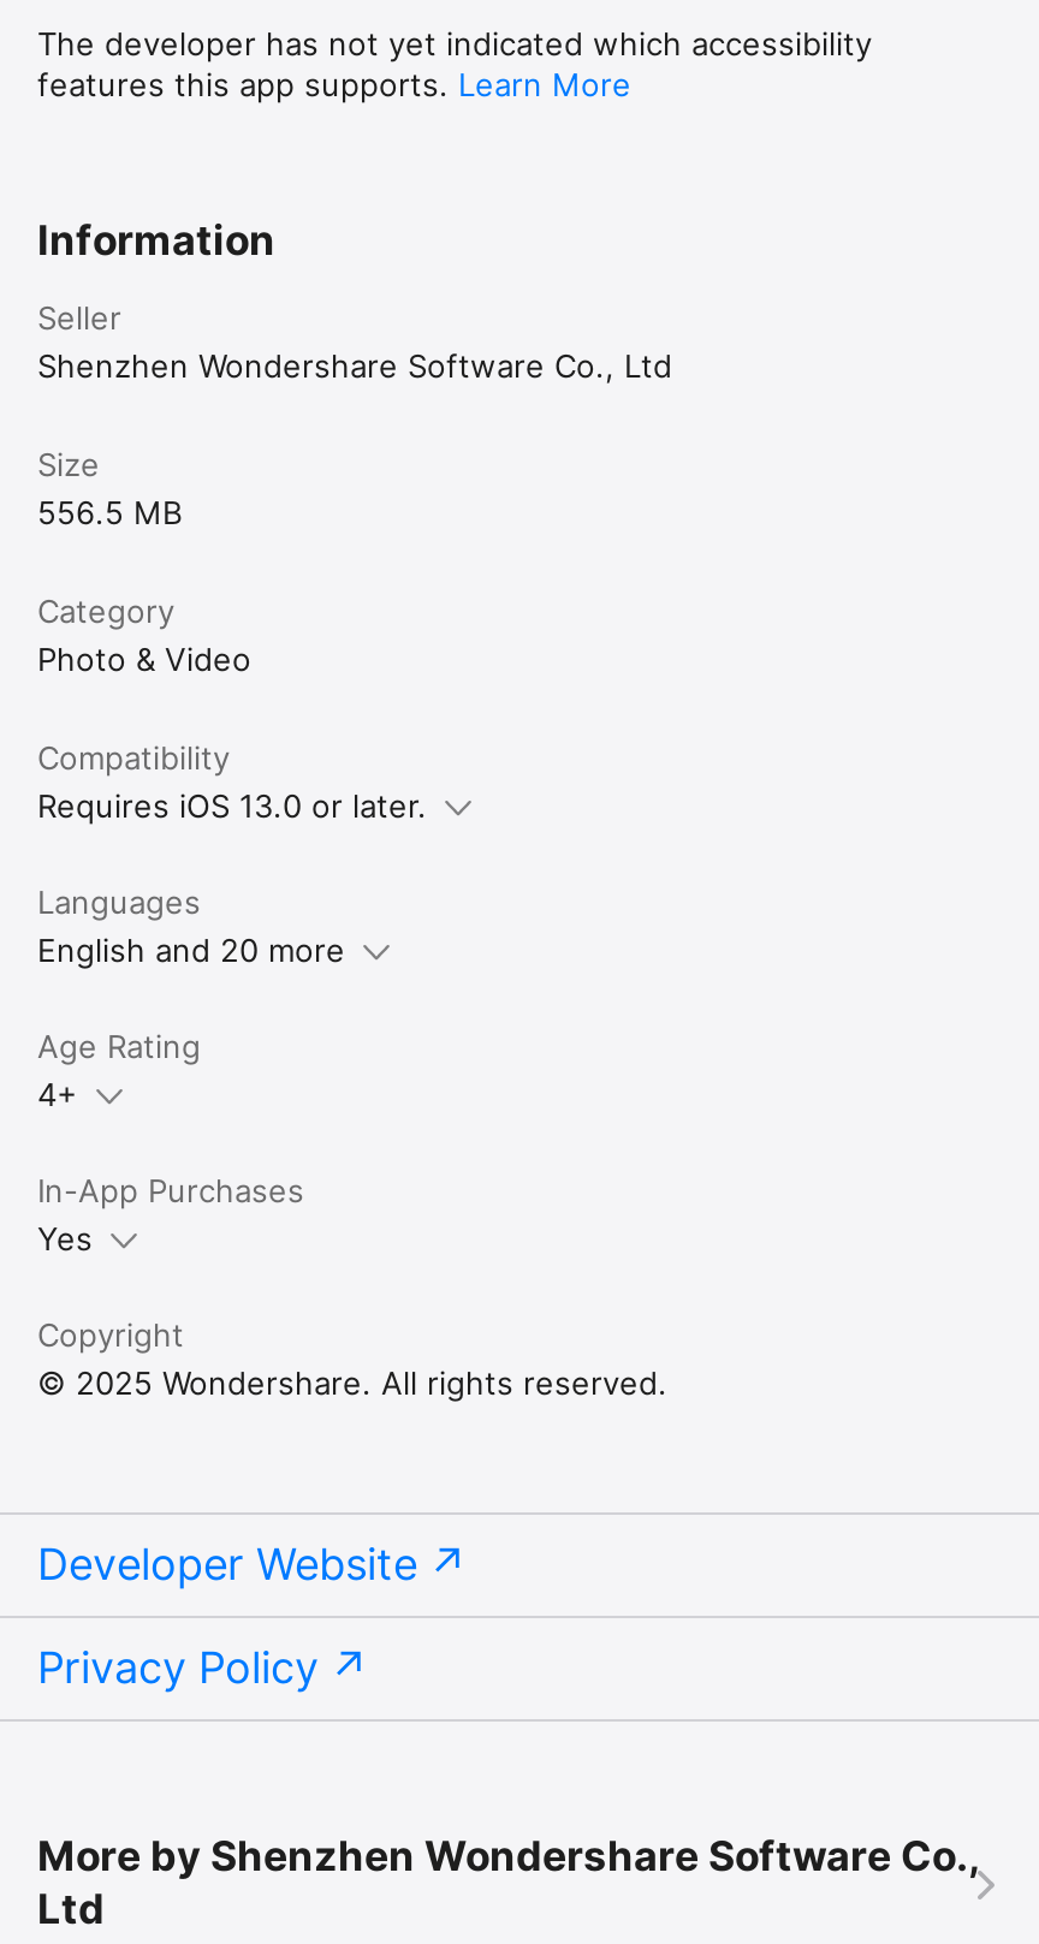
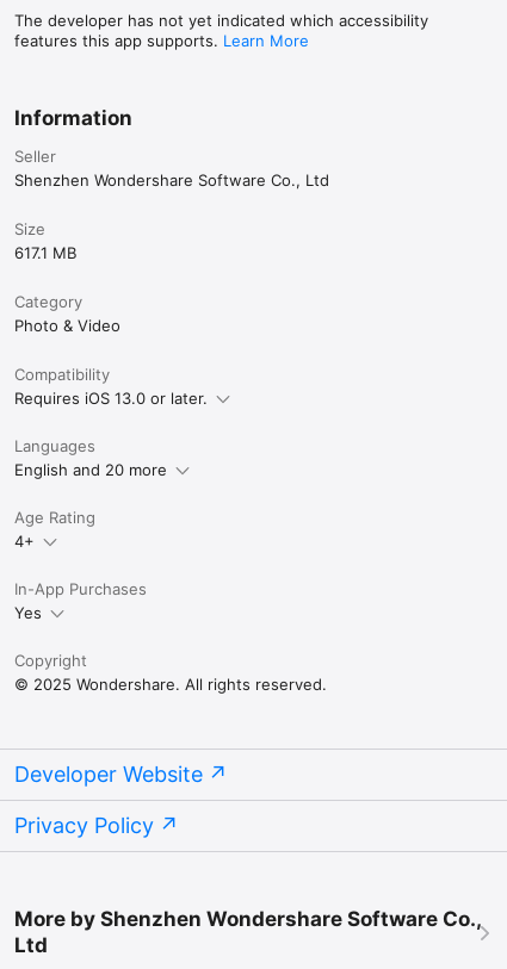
- 556.5 MB
+ 617.1 MB
